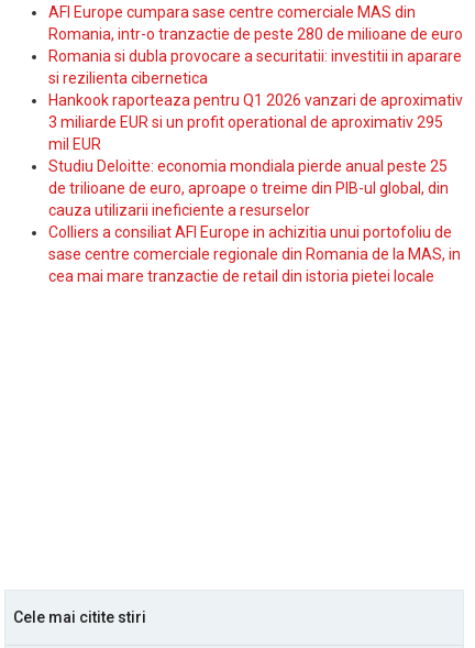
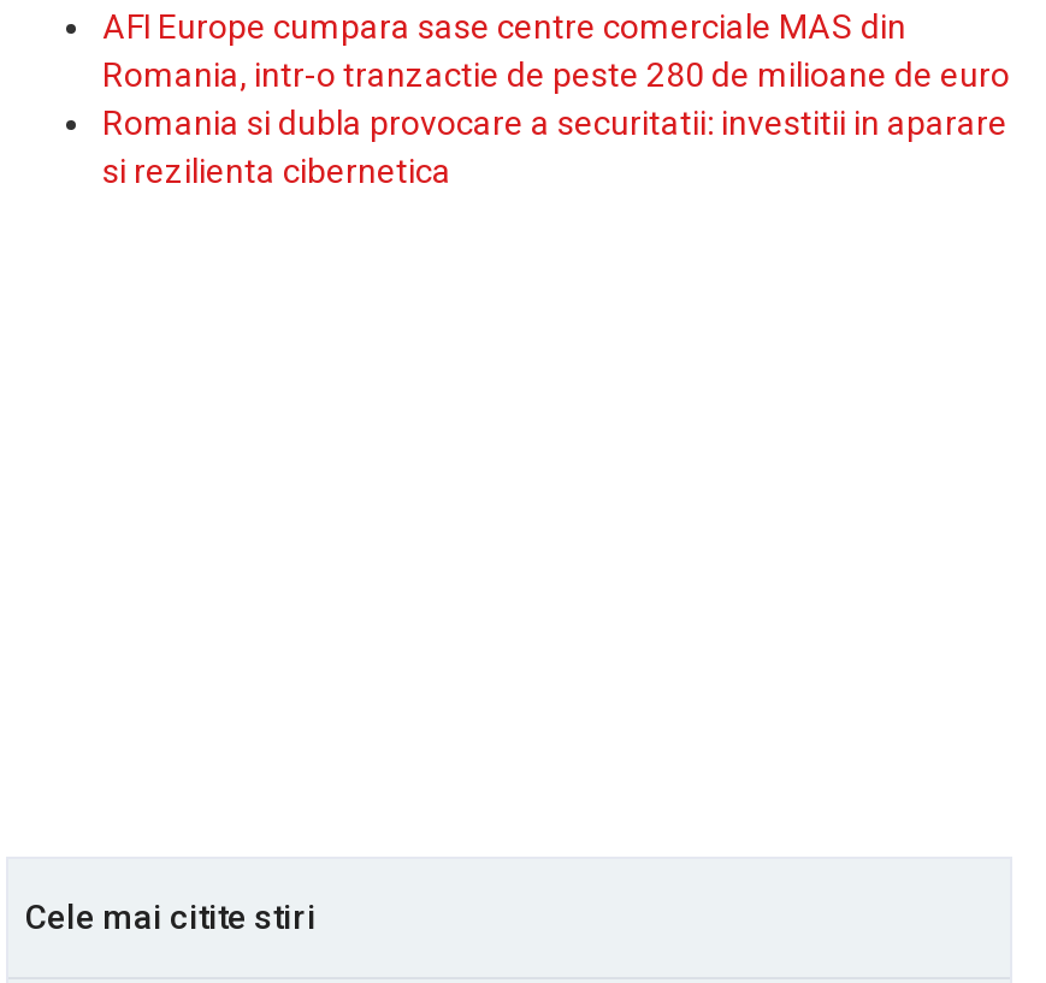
- Hankook raporteaza pentru Q1 2026 vanzari de aproximativ
- 3 miliarde EUR si un profit operational de aproximativ 295
- mil EUR
- Studiu Deloitte: economia mondiala pierde anual peste 25
- de trilioane de euro, aproape o treime din PIB-ul global, din
- cauza utilizarii ineficiente a resurselor
- Colliers a consiliat AFI Europe in achizitia unui portofoliu de
- sase centre comerciale regionale din Romania de la MAS, in
- cea mai mare tranzactie de retail din istoria pietei locale
